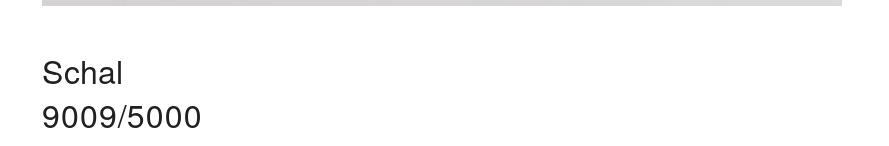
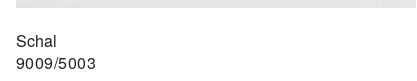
- 9009/5000
+ 9009/5003
